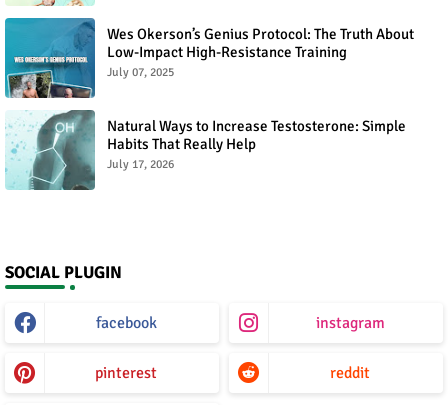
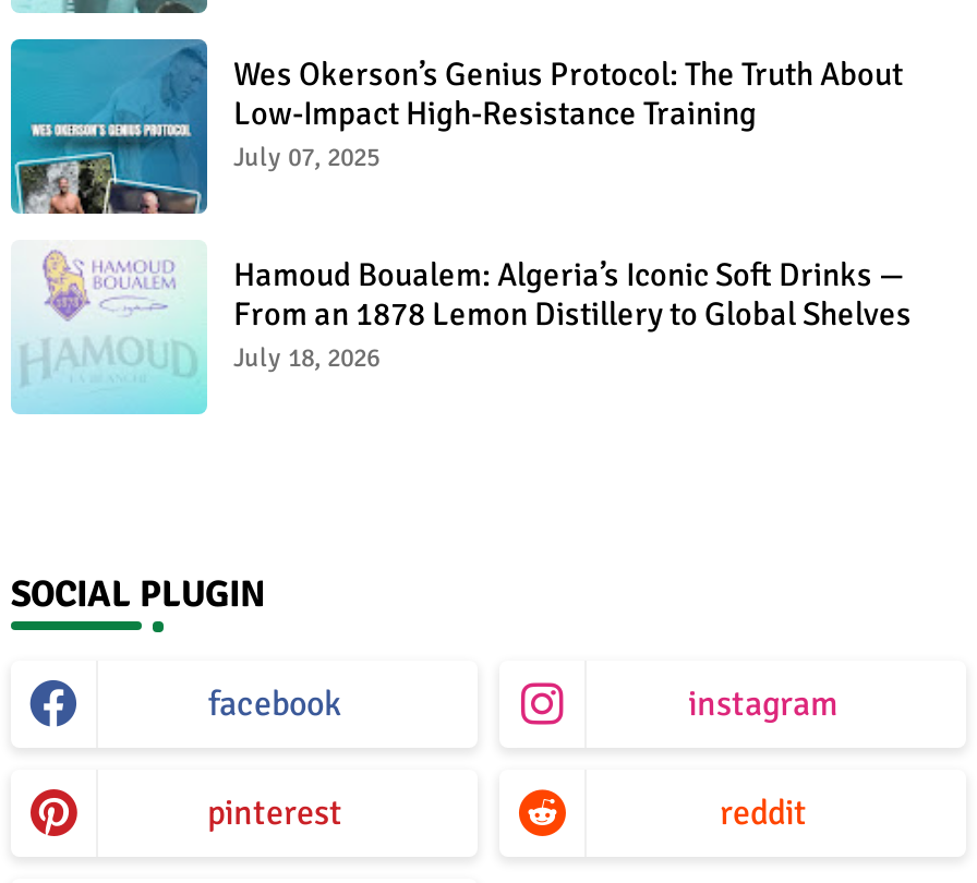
- [image]
- Natural Ways to Increase Testosterone: Simple
- Habits That Really Help
- July 17, 2026
+ [image]
+ Hamoud Boualem: Algeria’s Iconic Soft Drinks —
+ From an 1878 Lemon Distillery to Global Shelves
+ July 18, 2026
